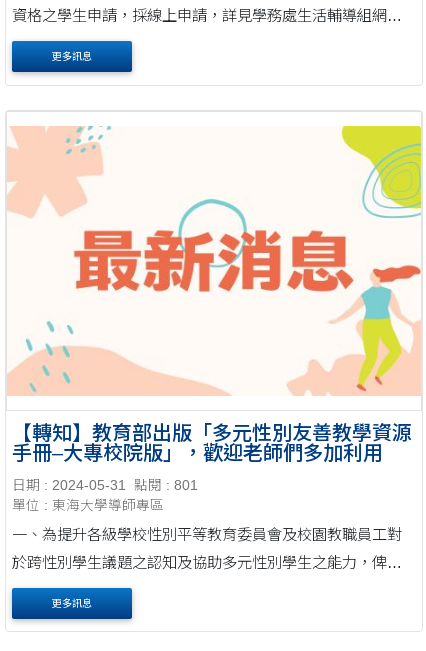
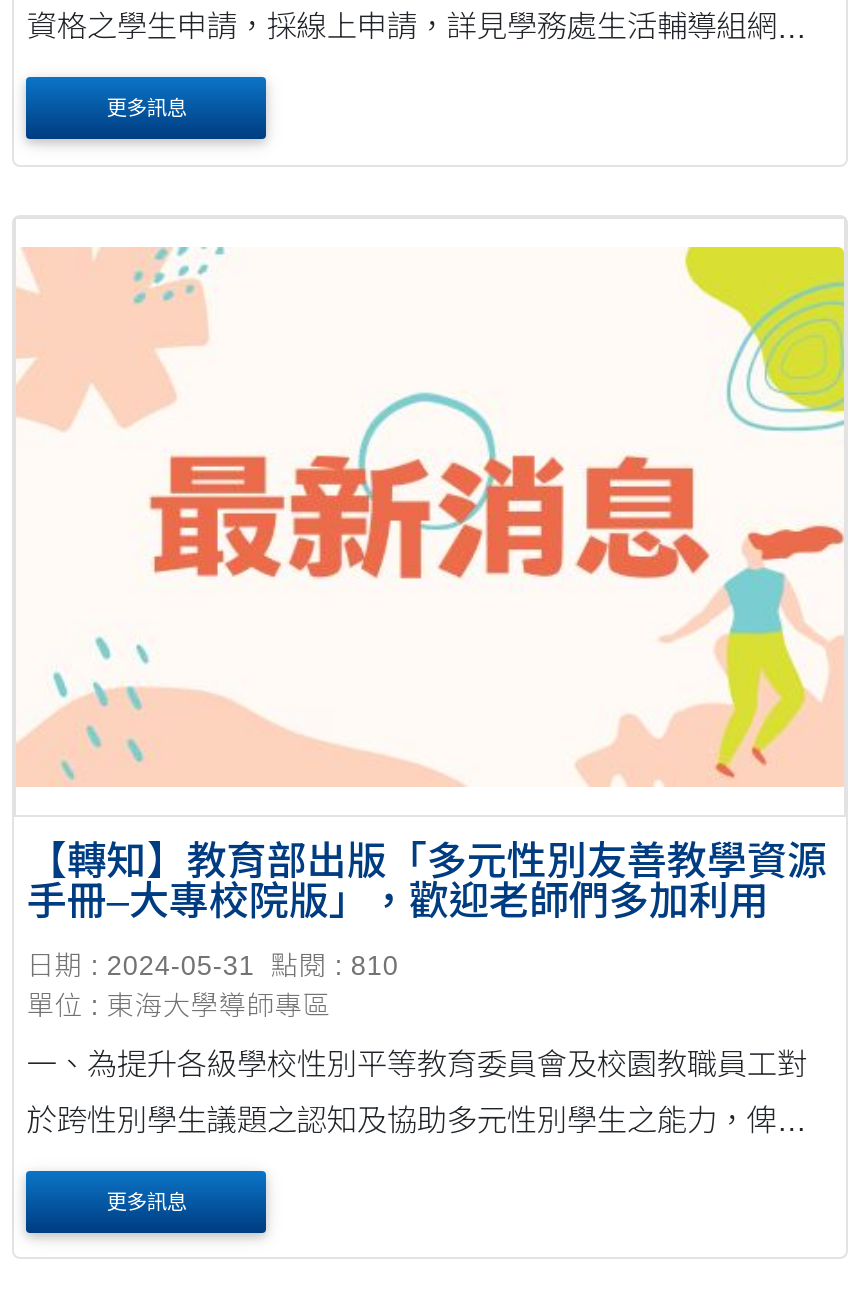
- 日期 : 2024-05-31 點閱 : 801
+ 日期 : 2024-05-31 點閱 : 810
